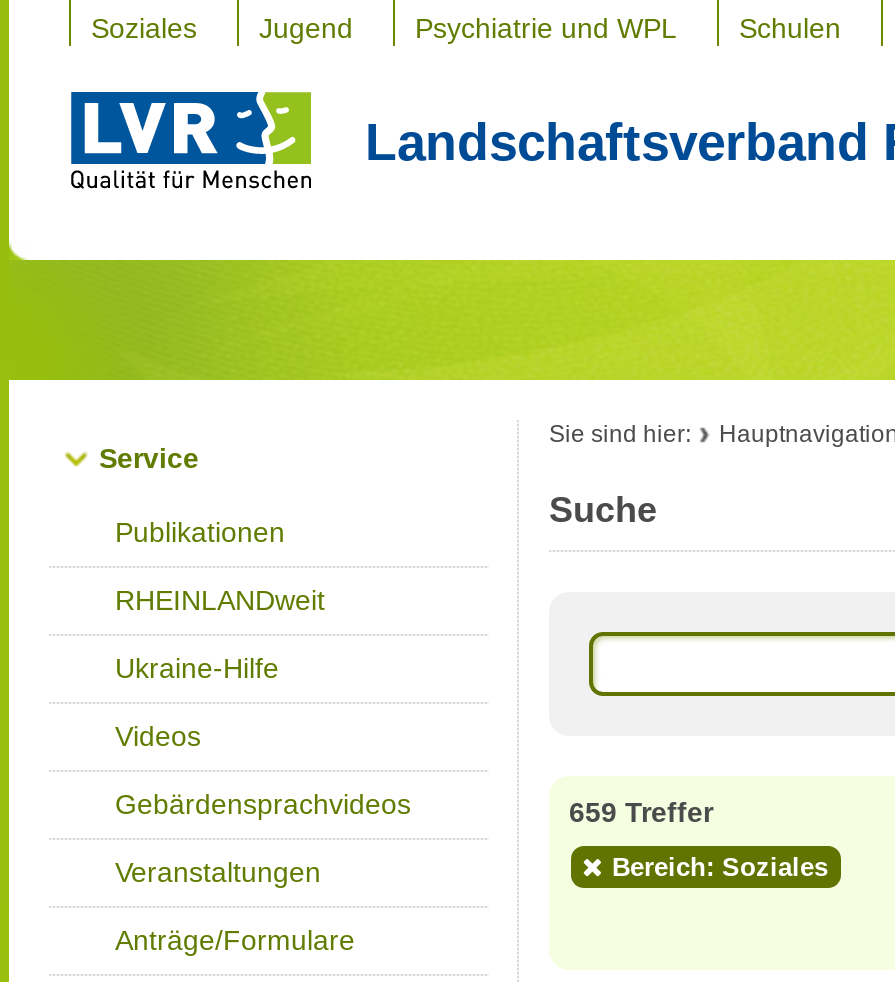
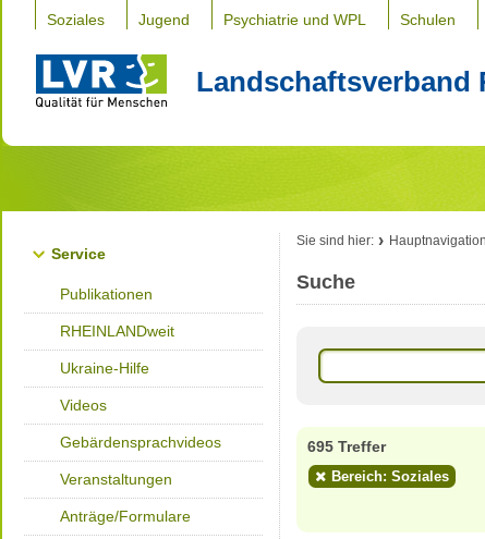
- 659 Treffer
+ 695 Treffer
